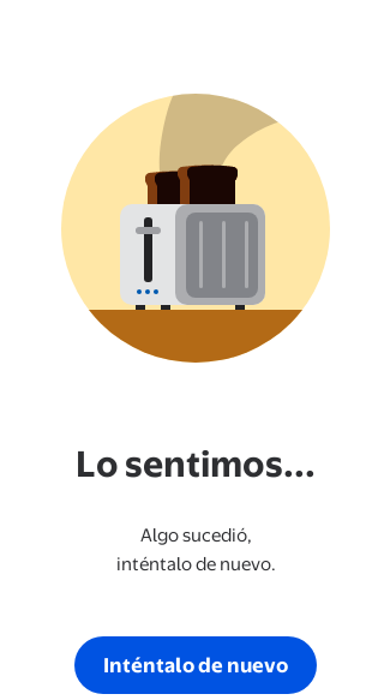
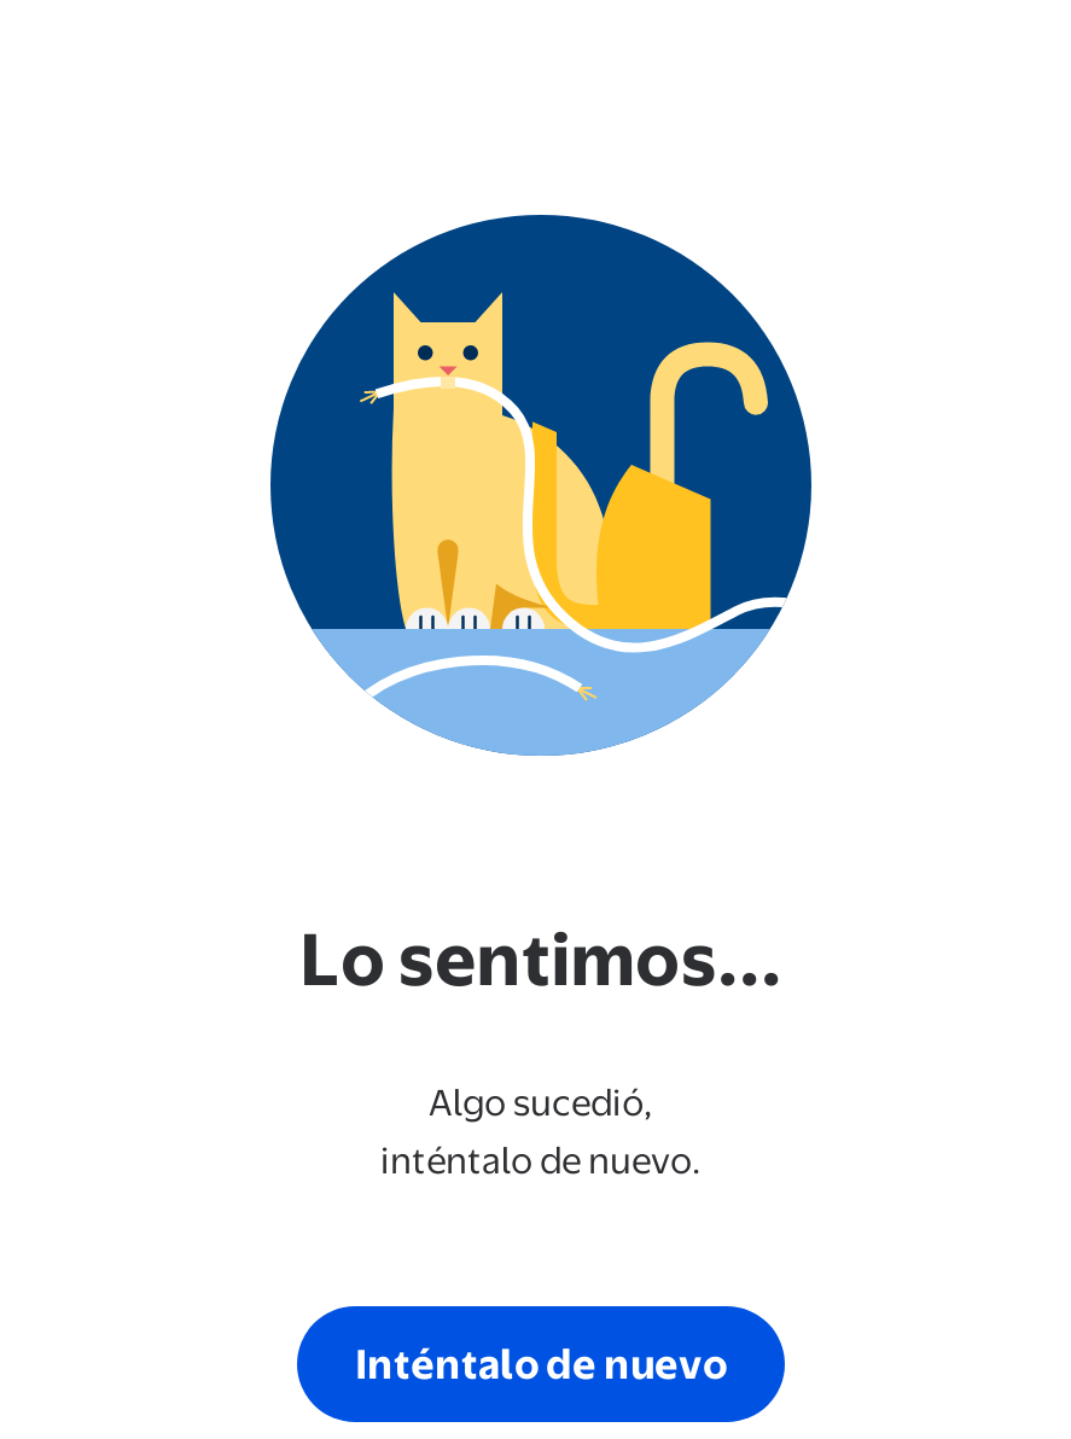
- [image]
+ [image]
